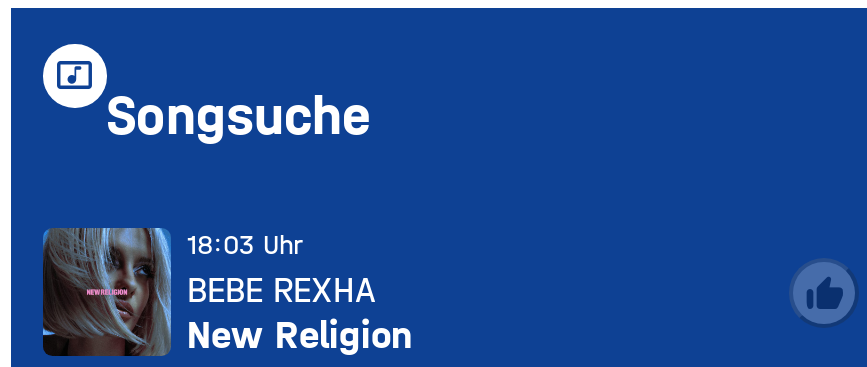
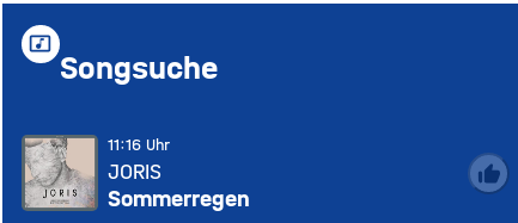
- [image]
- 18:03 Uhr
- BEBE REXHA
- New Religion
+ [image]
+ 11:16 Uhr
+ JORIS
+ Sommerregen
